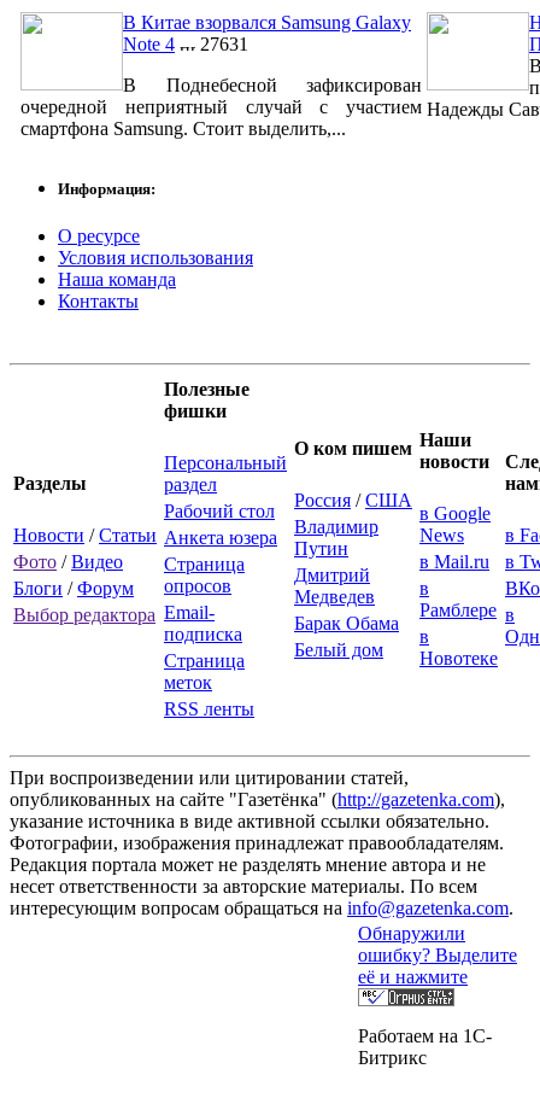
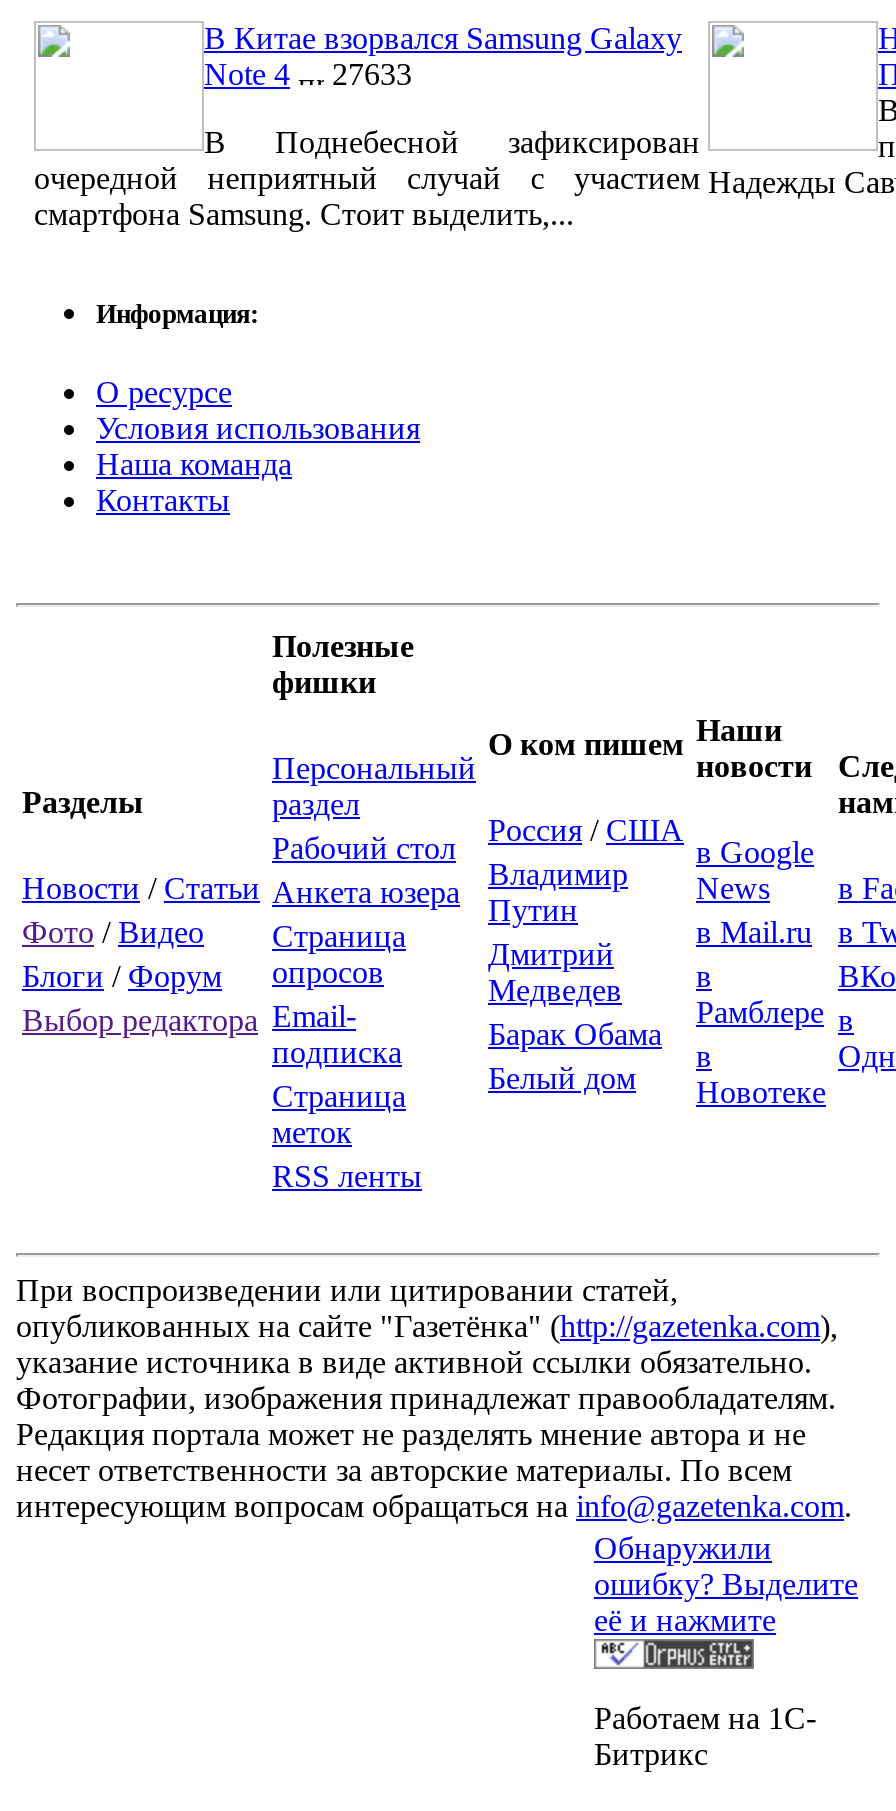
- Note 4 27631
+ Note 4 27633
